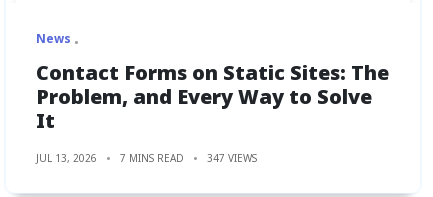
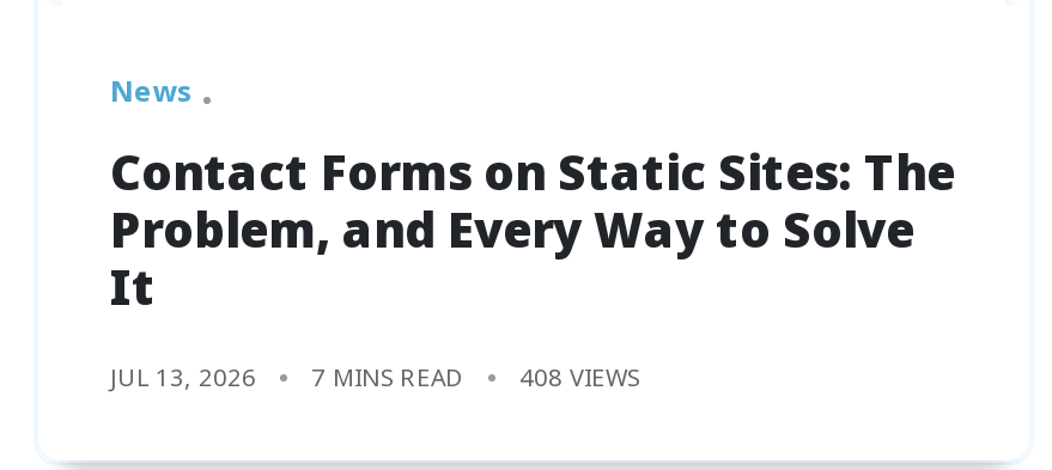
- JUL 13, 2026 7 MINS READ 347 VIEWS
+ JUL 13, 2026 7 MINS READ 408 VIEWS
